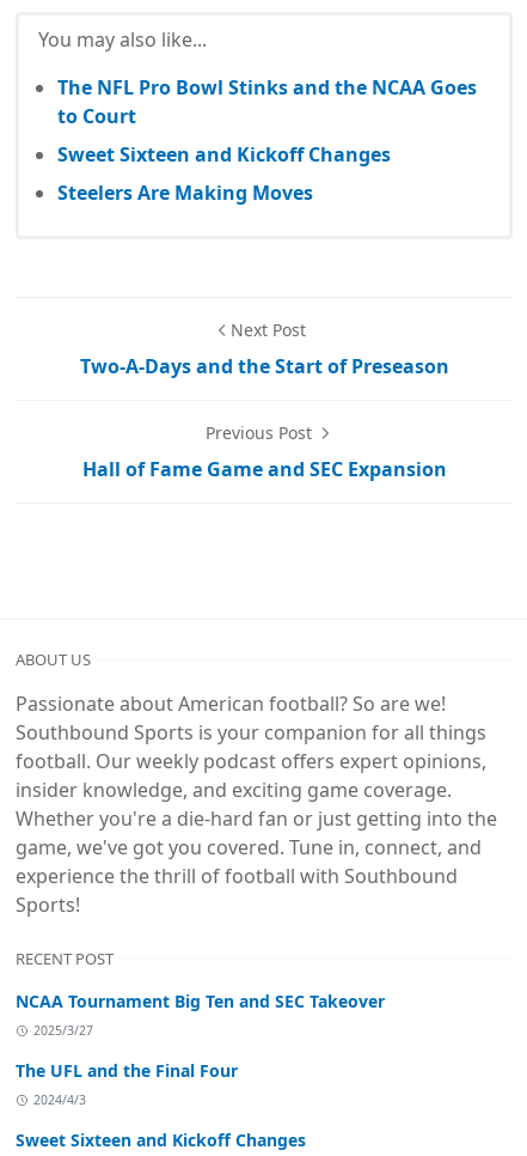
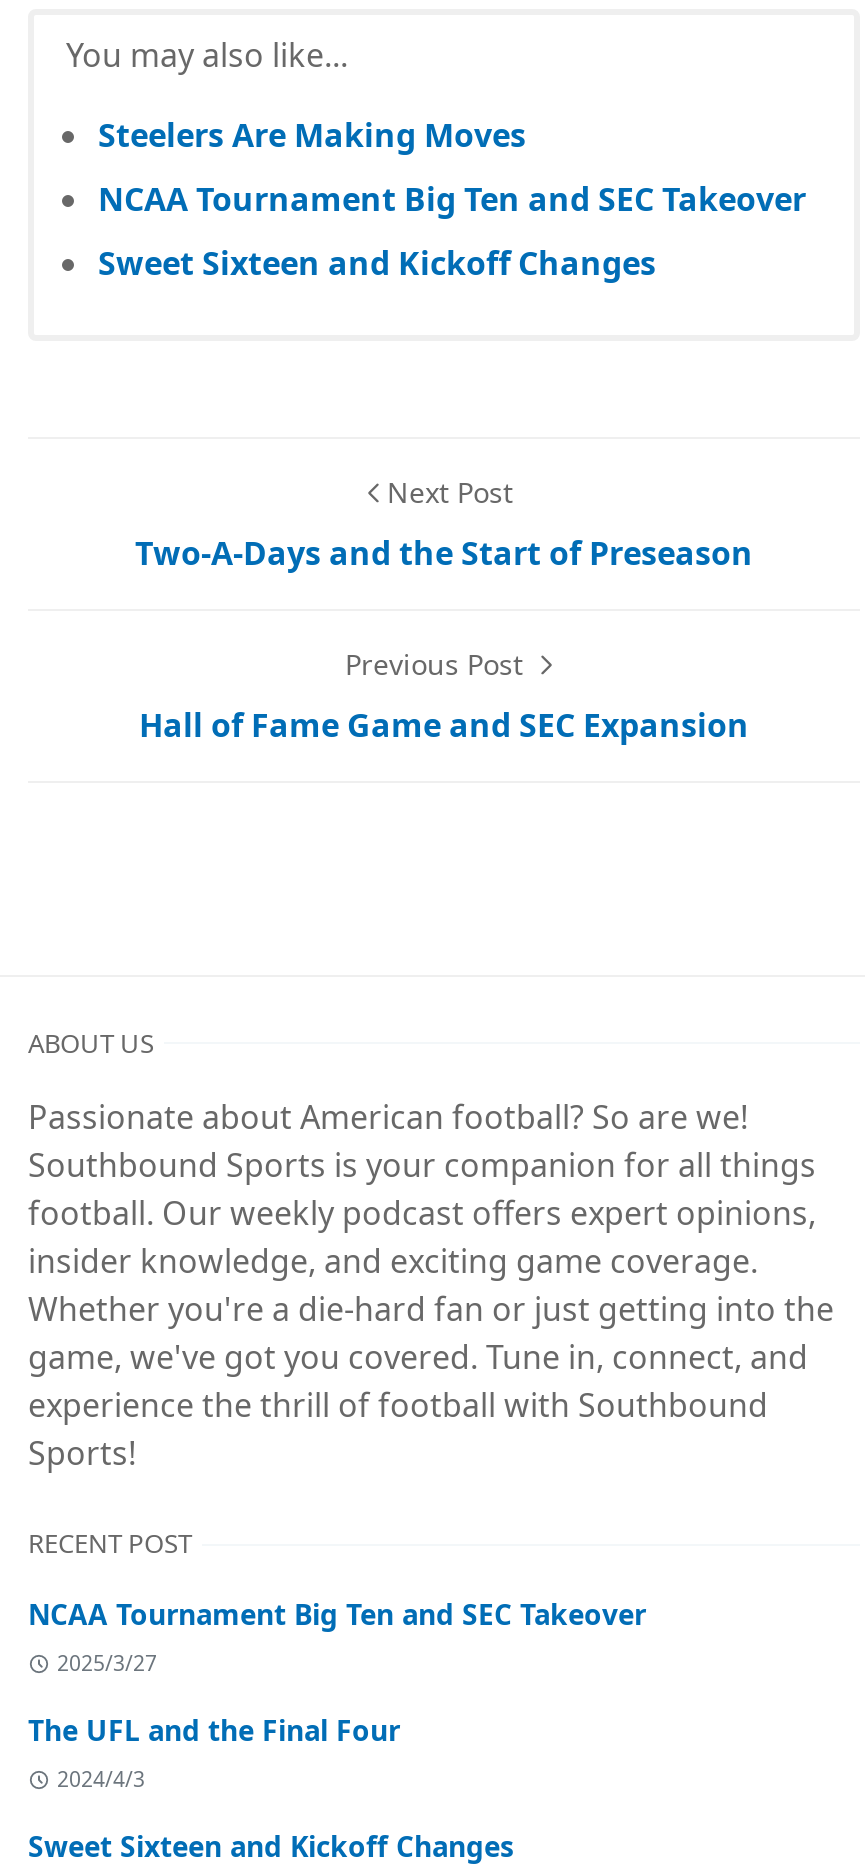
- The NFL Pro Bowl Stinks and the NCAA Goes
- to Court
+ NCAA Tournament Big Ten and SEC Takeover

moved up: Steelers Are Making Moves
